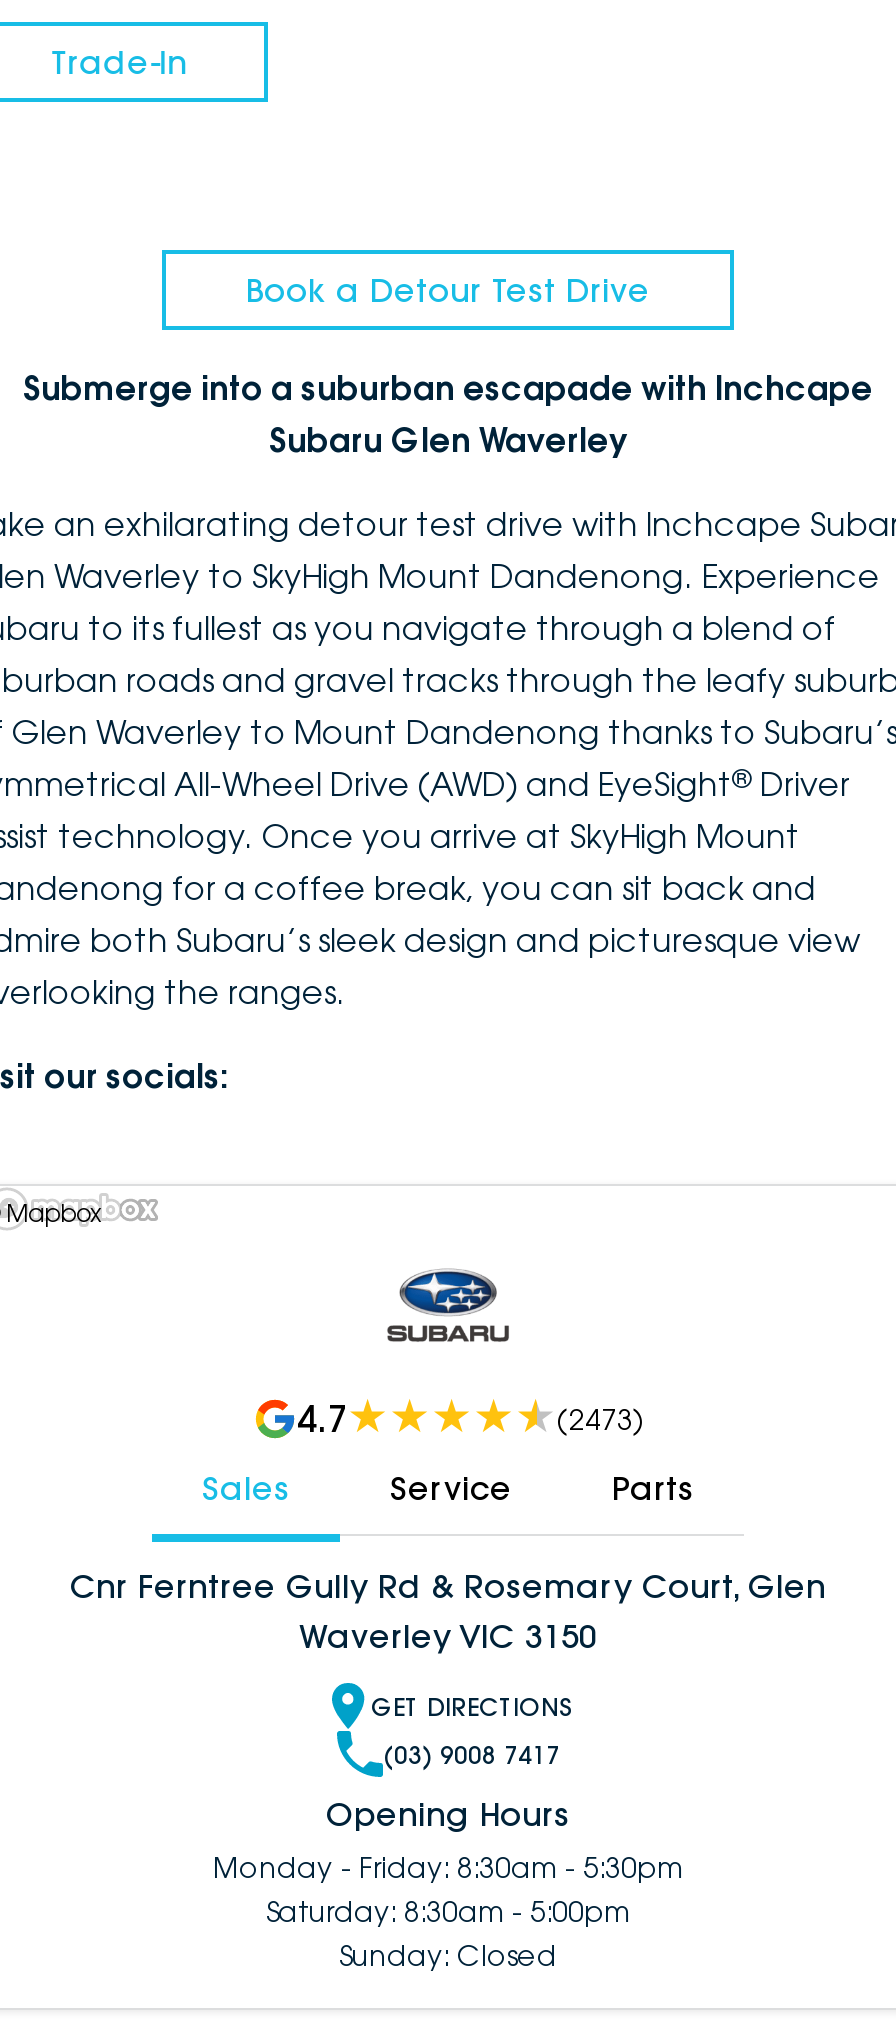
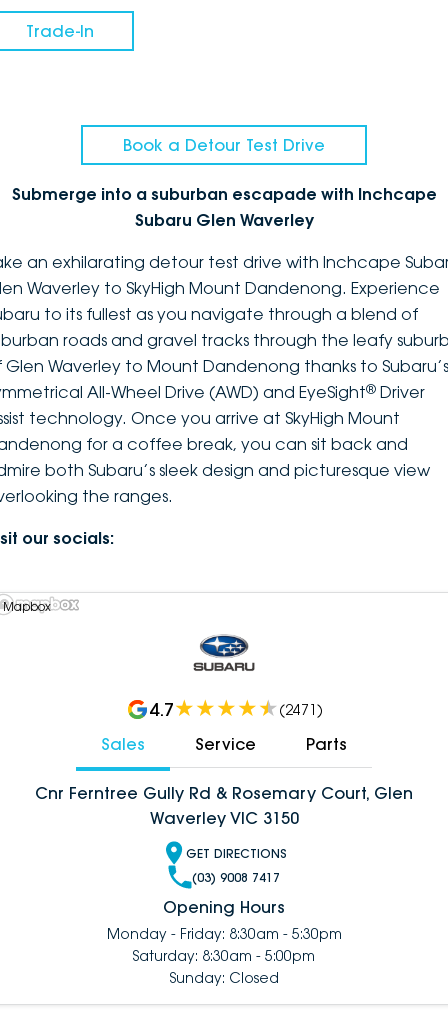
- (2473)
+ (2471)
